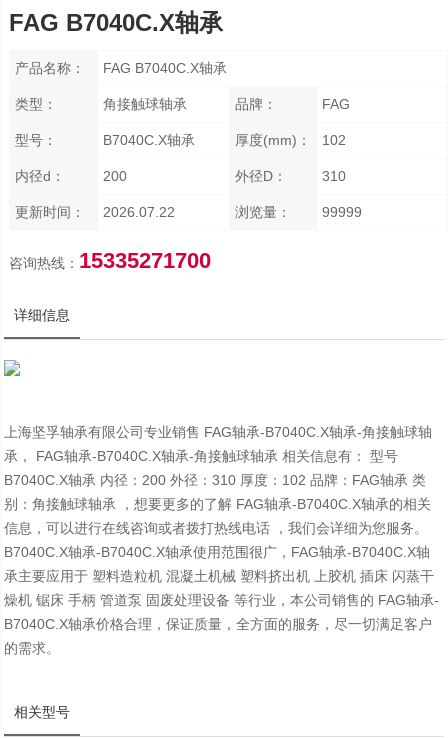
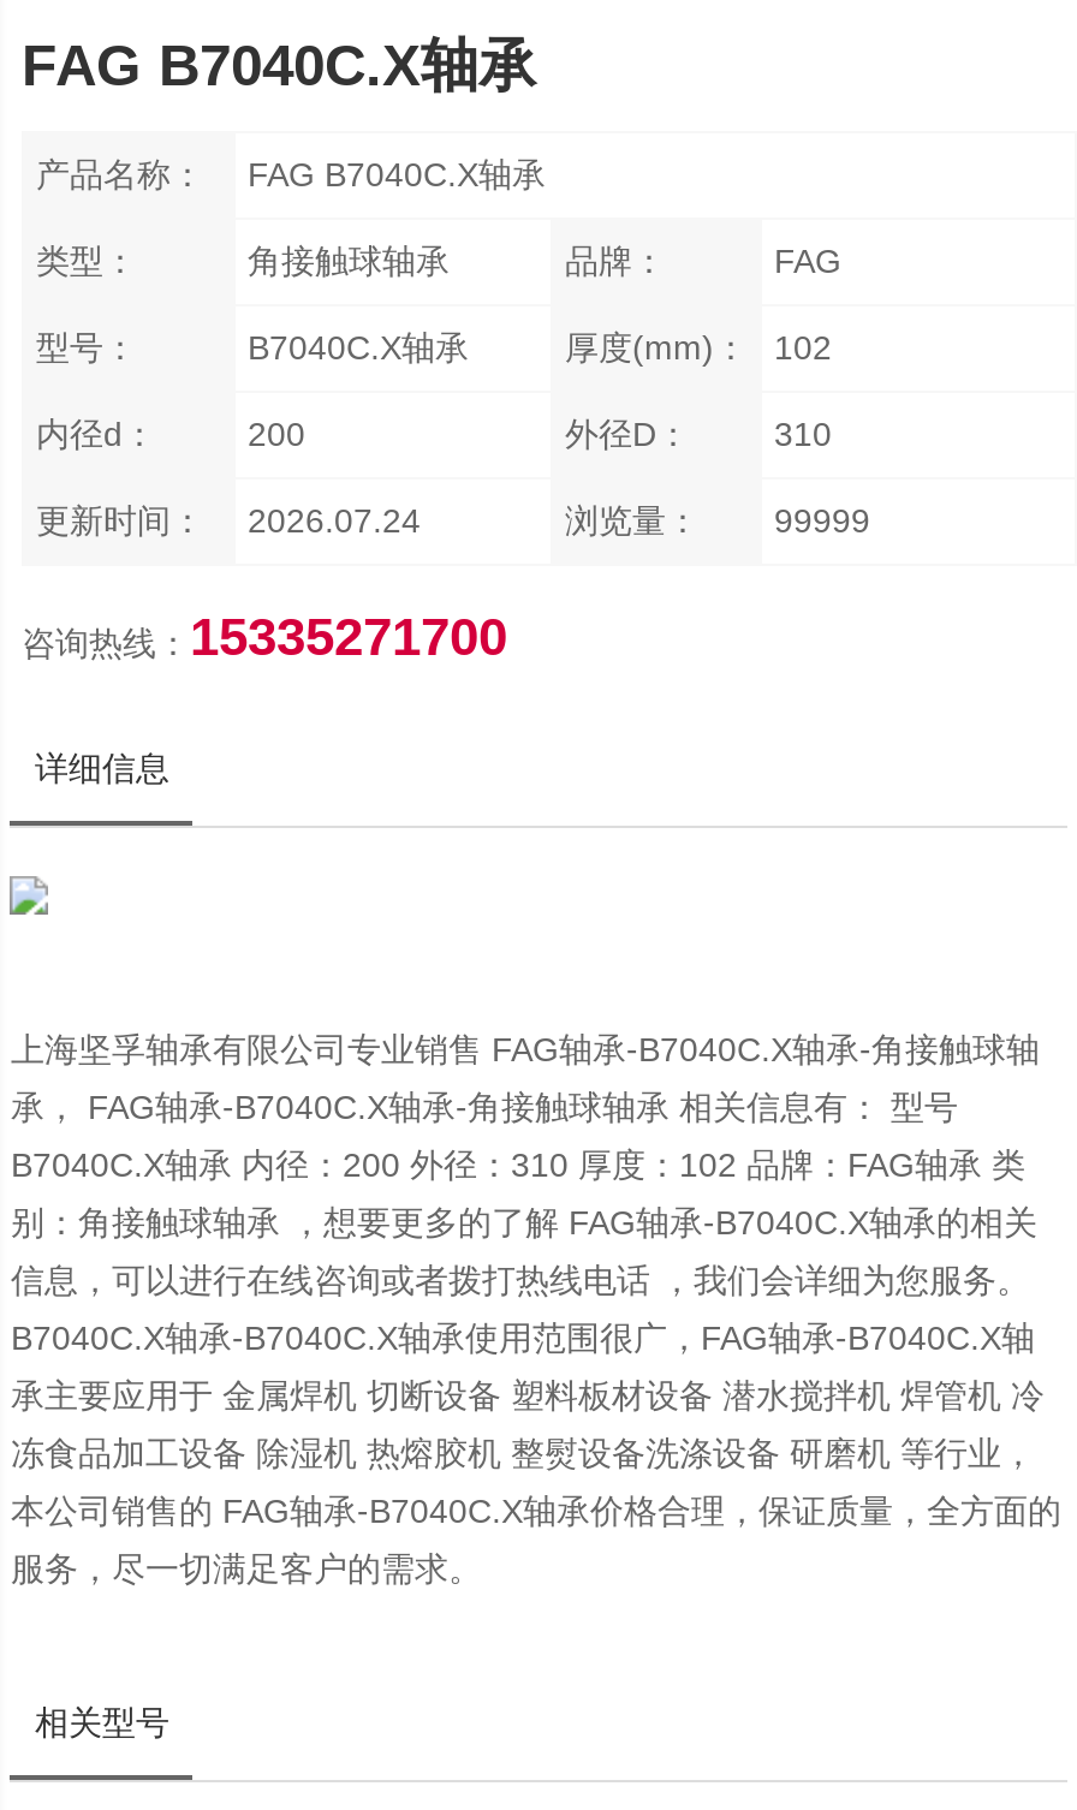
- 更新时间： 2026.07.22
+ 更新时间： 2026.07.24

- 承主要应用于 塑料造粒机 混凝土机械 塑料挤出机 上胶机 插床 闪蒸干
+ 承主要应用于 金属焊机 切断设备 塑料板材设备 潜水搅拌机 焊管机 冷

- 燥机 锯床 手柄 管道泵 固废处理设备 等行业，本公司销售的 FAG轴承-
+ 冻食品加工设备 除湿机 热熔胶机 整熨设备洗涤设备 研磨机 等行业，

- B7040C.X轴承价格合理，保证质量，全方面的服务，尽一切满足客户
+ 本公司销售的 FAG轴承-B7040C.X轴承价格合理，保证质量，全方面的

- 的需求。
+ 服务，尽一切满足客户的需求。
